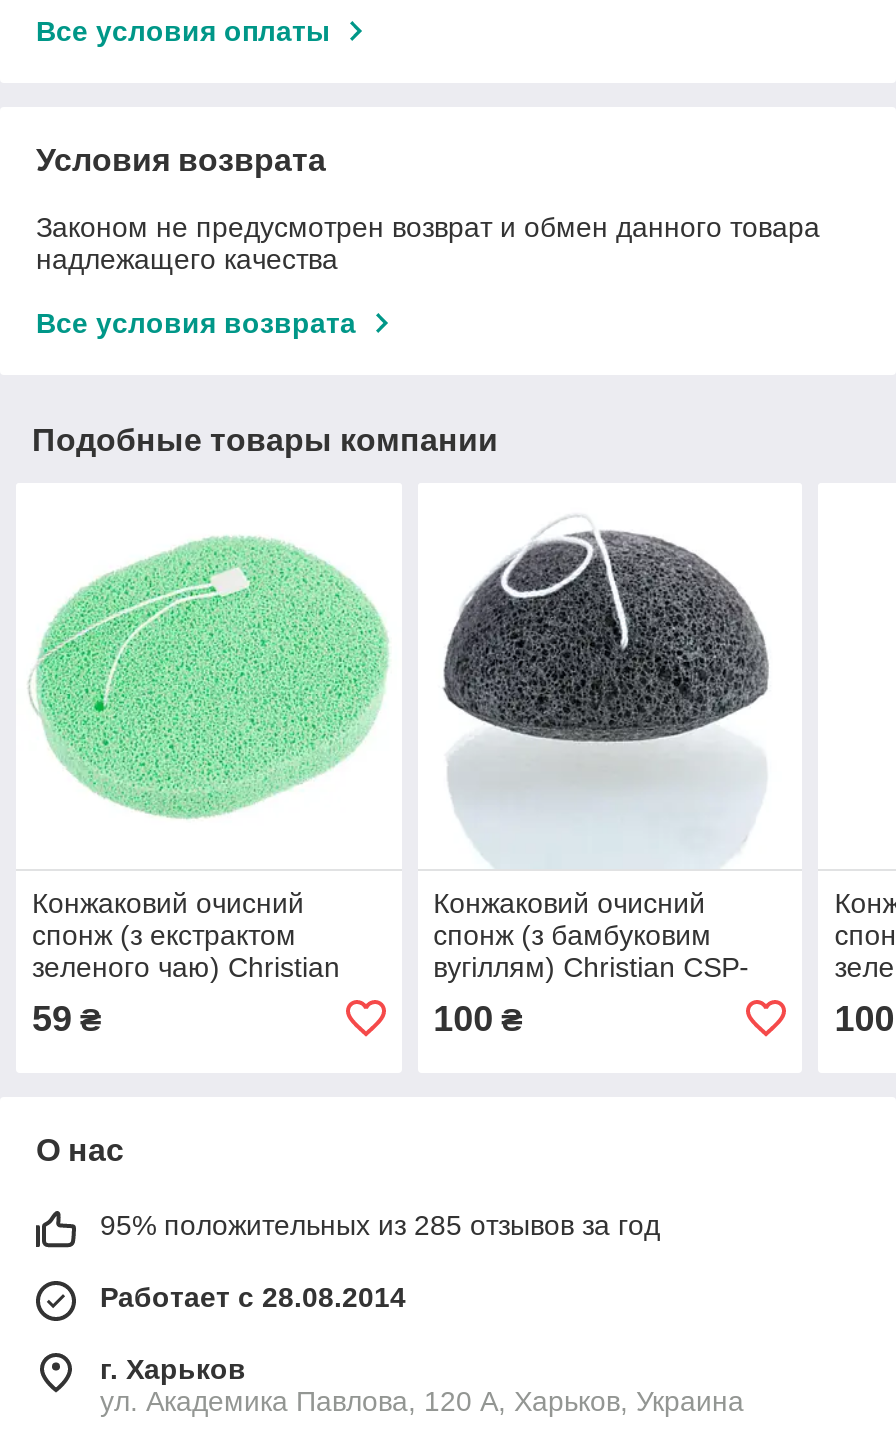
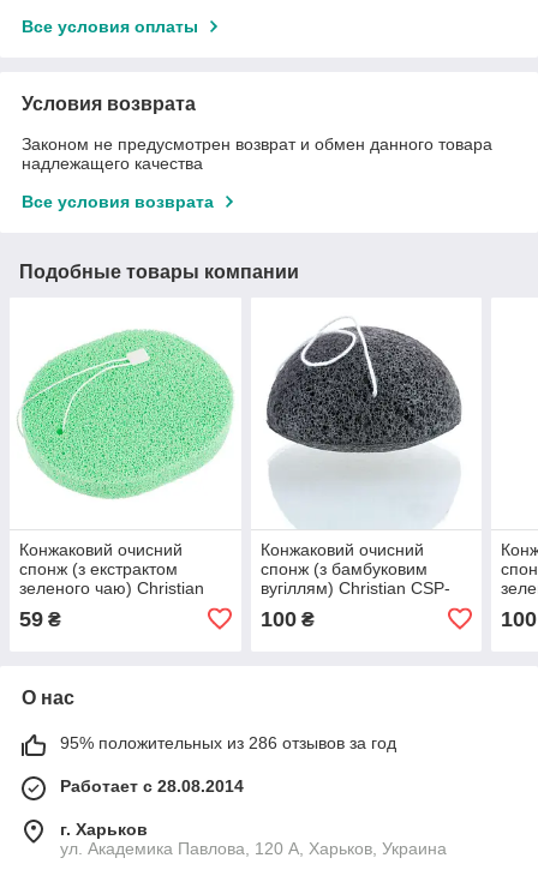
- 95% положительных из 285 отзывов за год
+ 95% положительных из 286 отзывов за год
